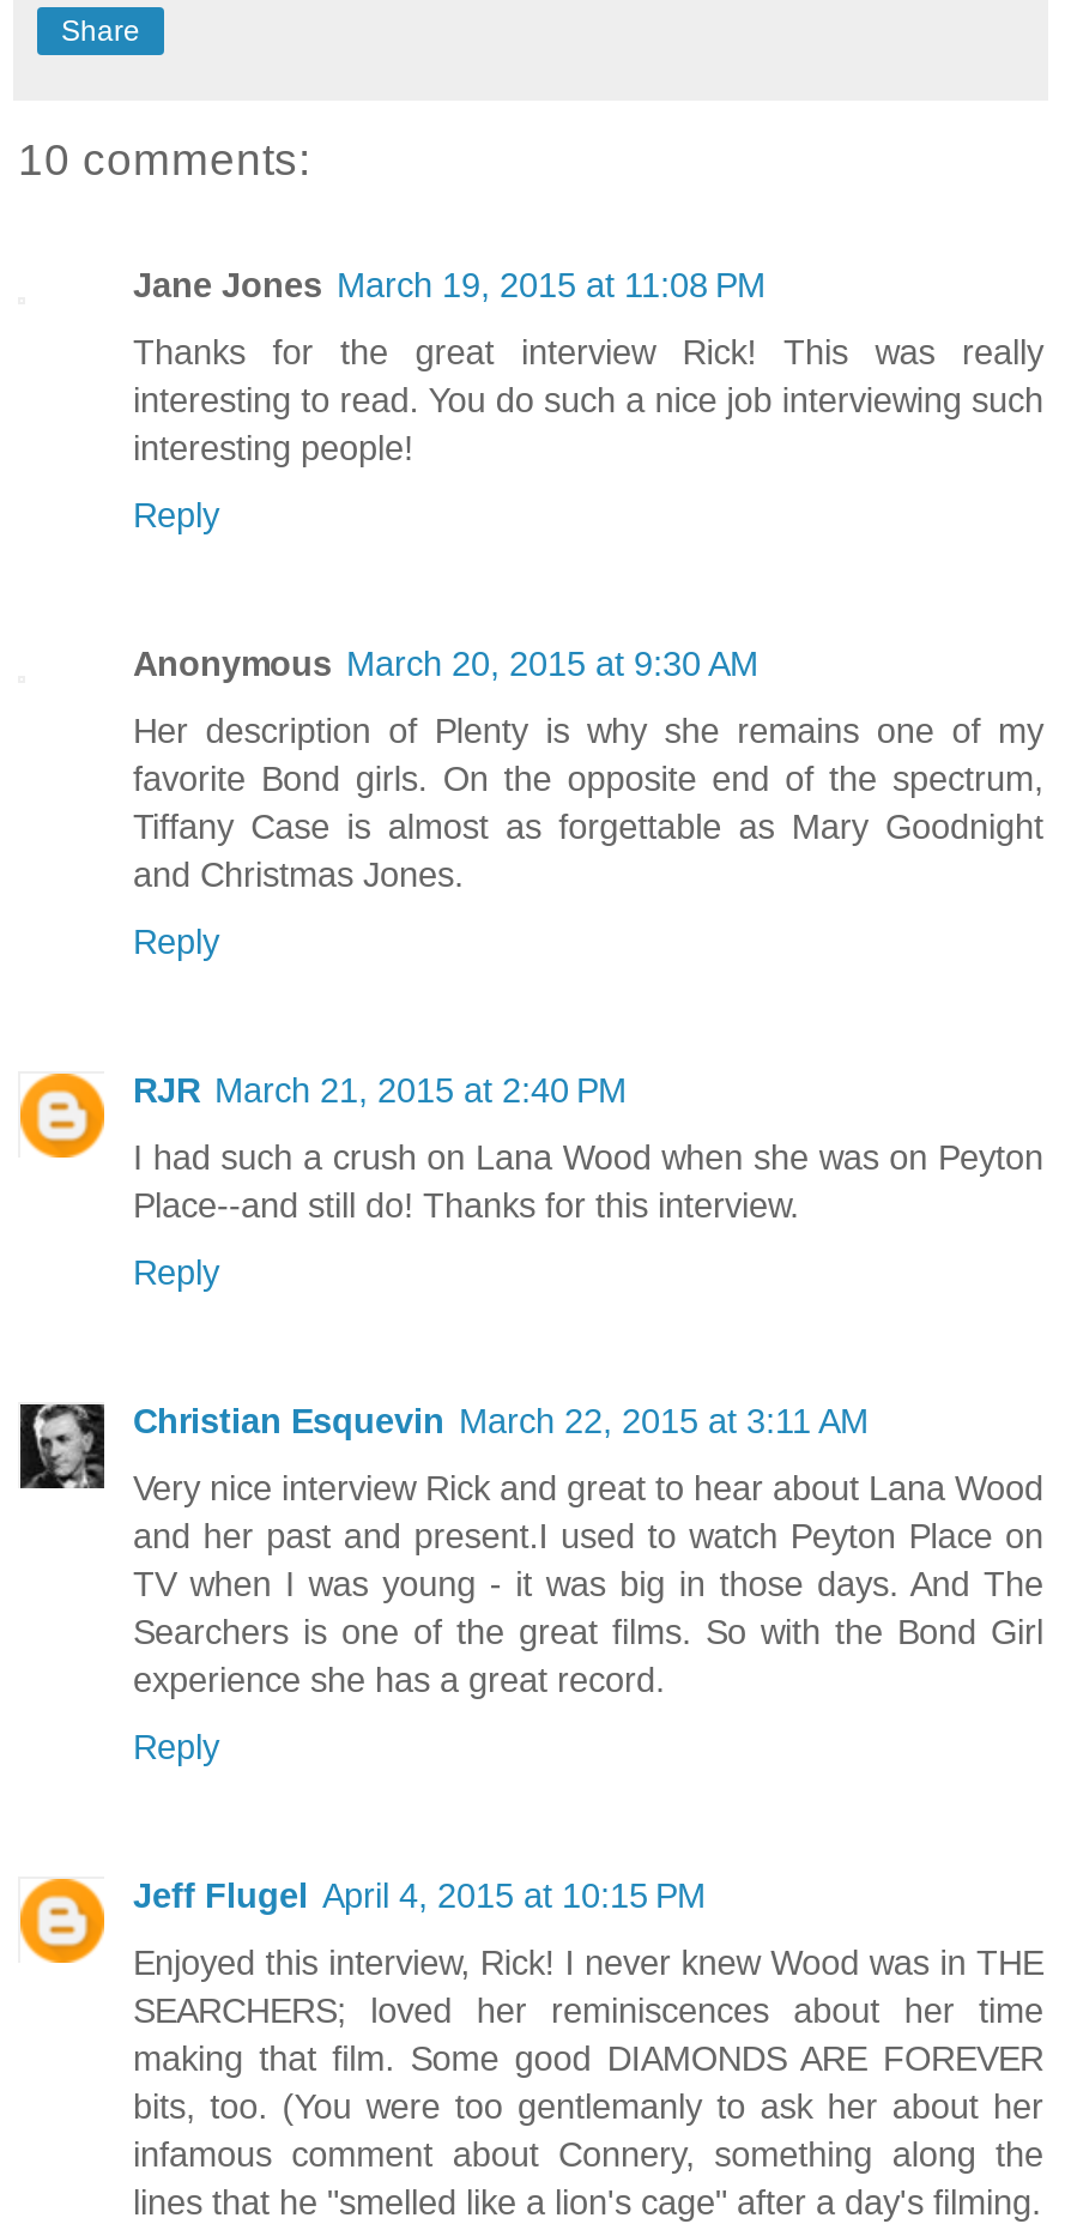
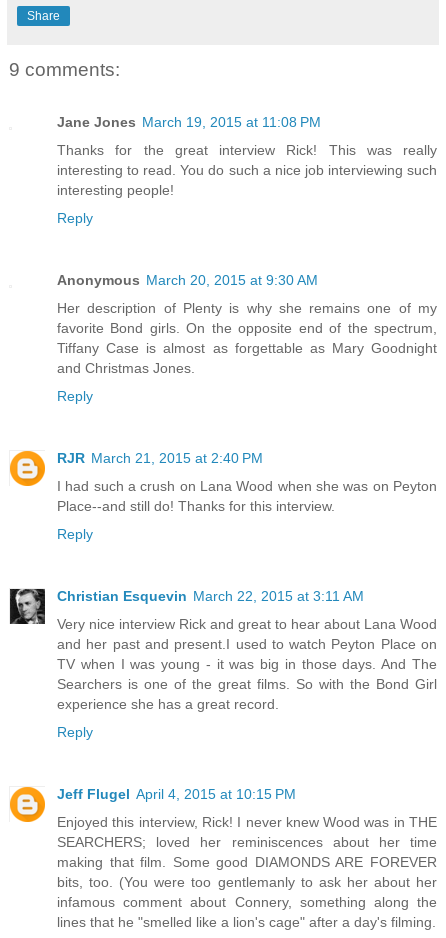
- 10 comments:
+ 9 comments:
